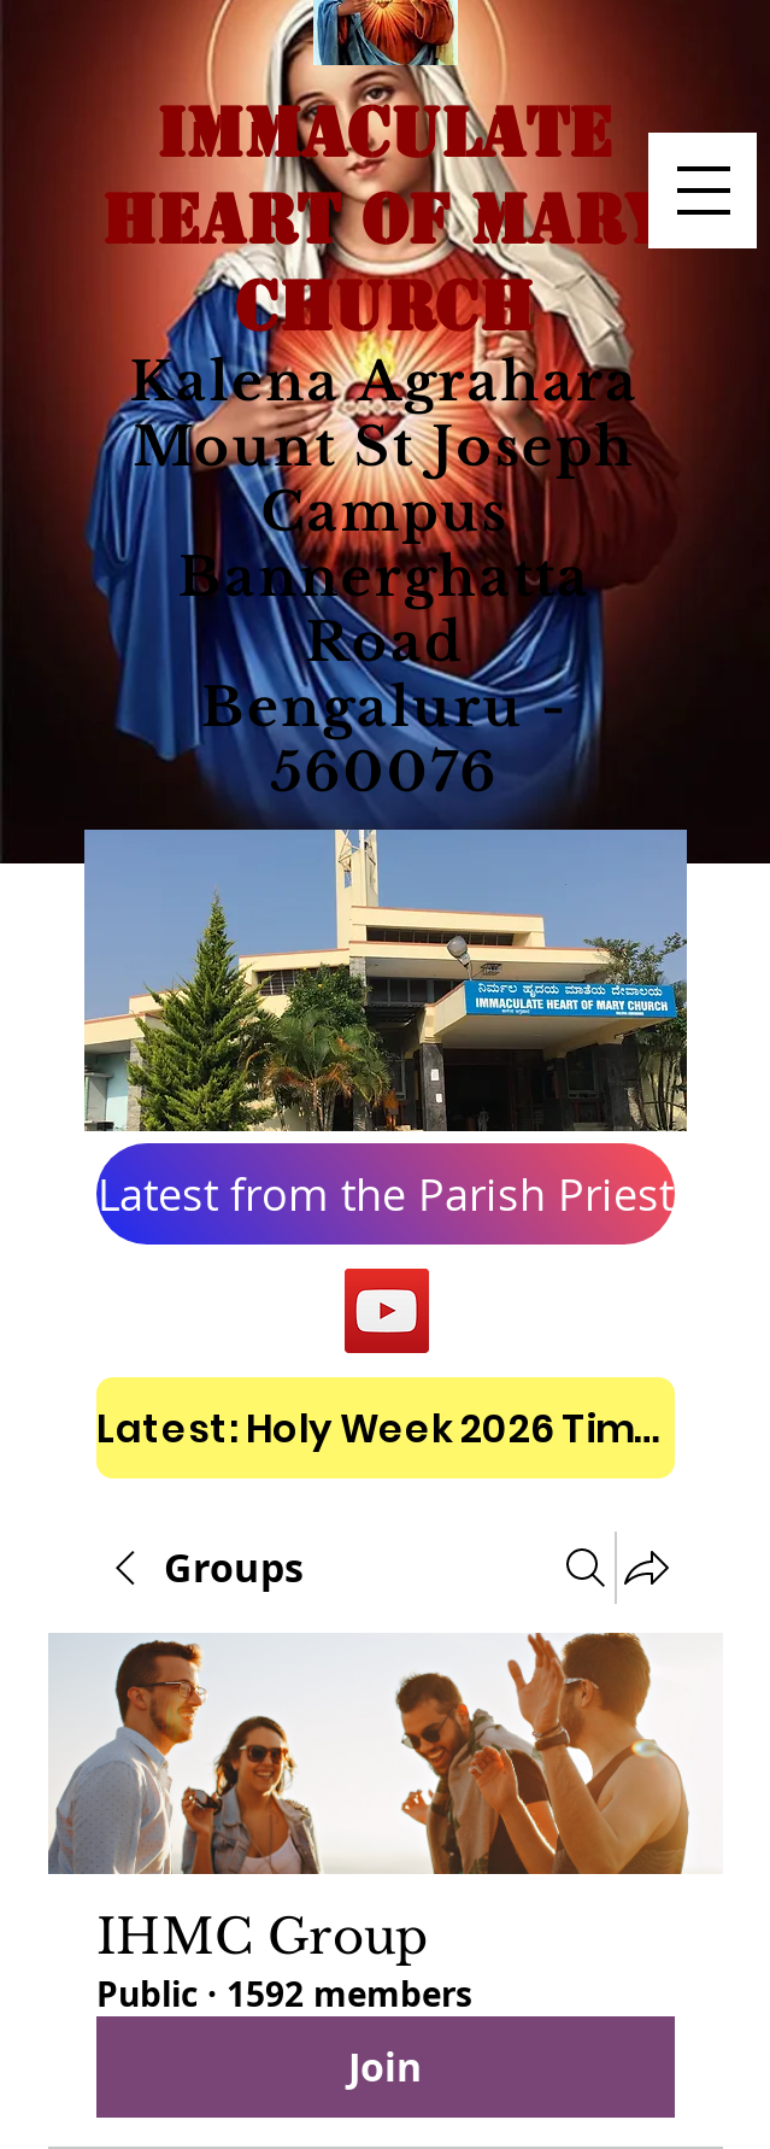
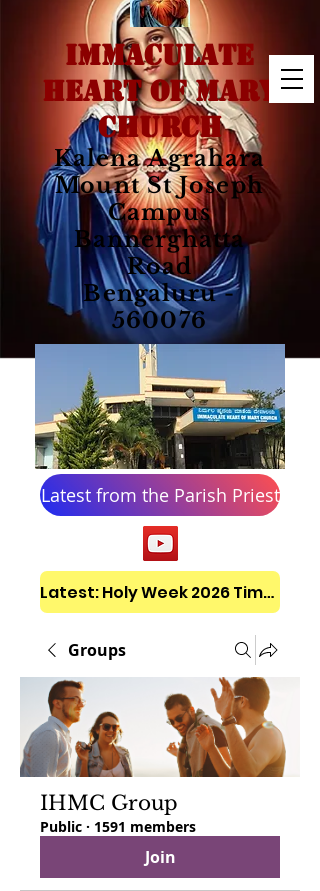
- Public · 1592 members
+ Public · 1591 members
